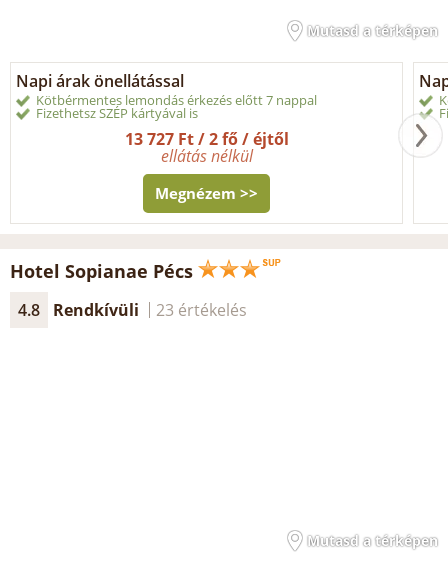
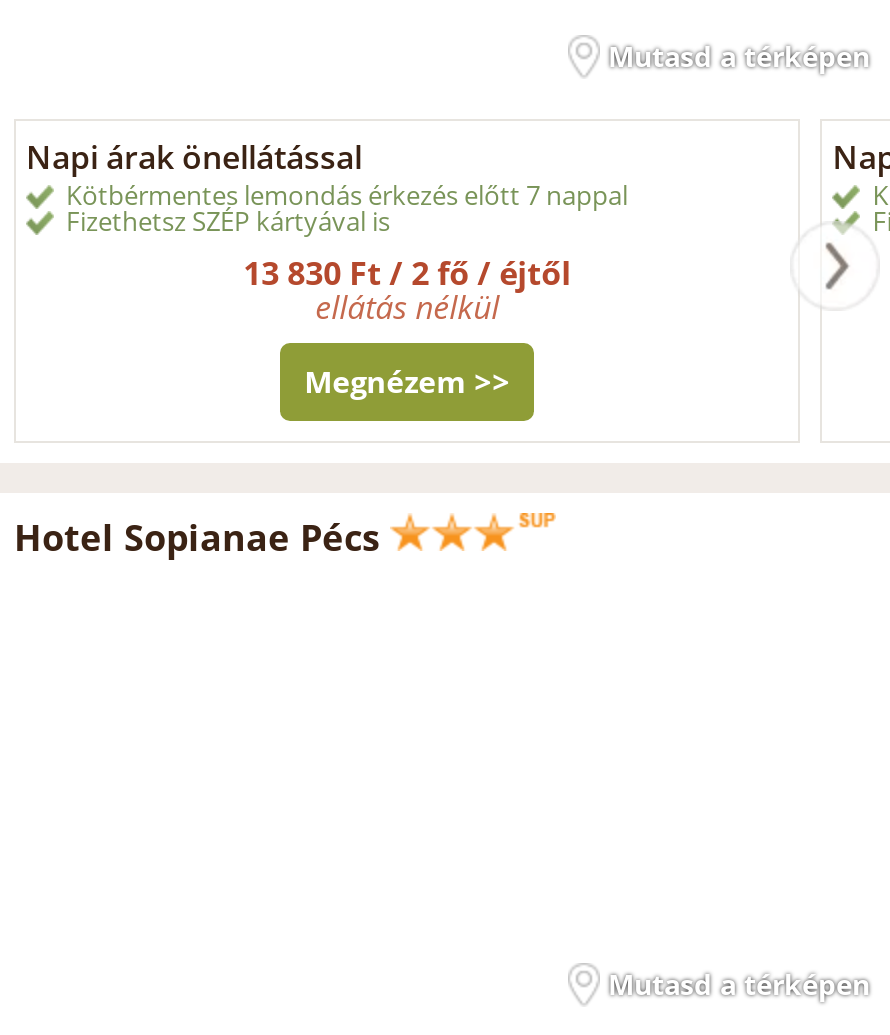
- 13 727 Ft / 2 fő / éjtől
+ 13 830 Ft / 2 fő / éjtől

- 4.8 Rendkívüli
- 23 értékelés
